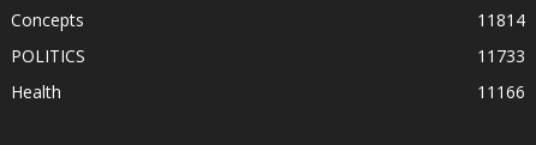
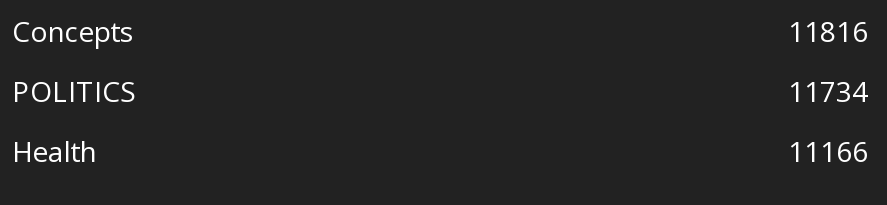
- 11814
+ 11816

- 11733
+ 11734
